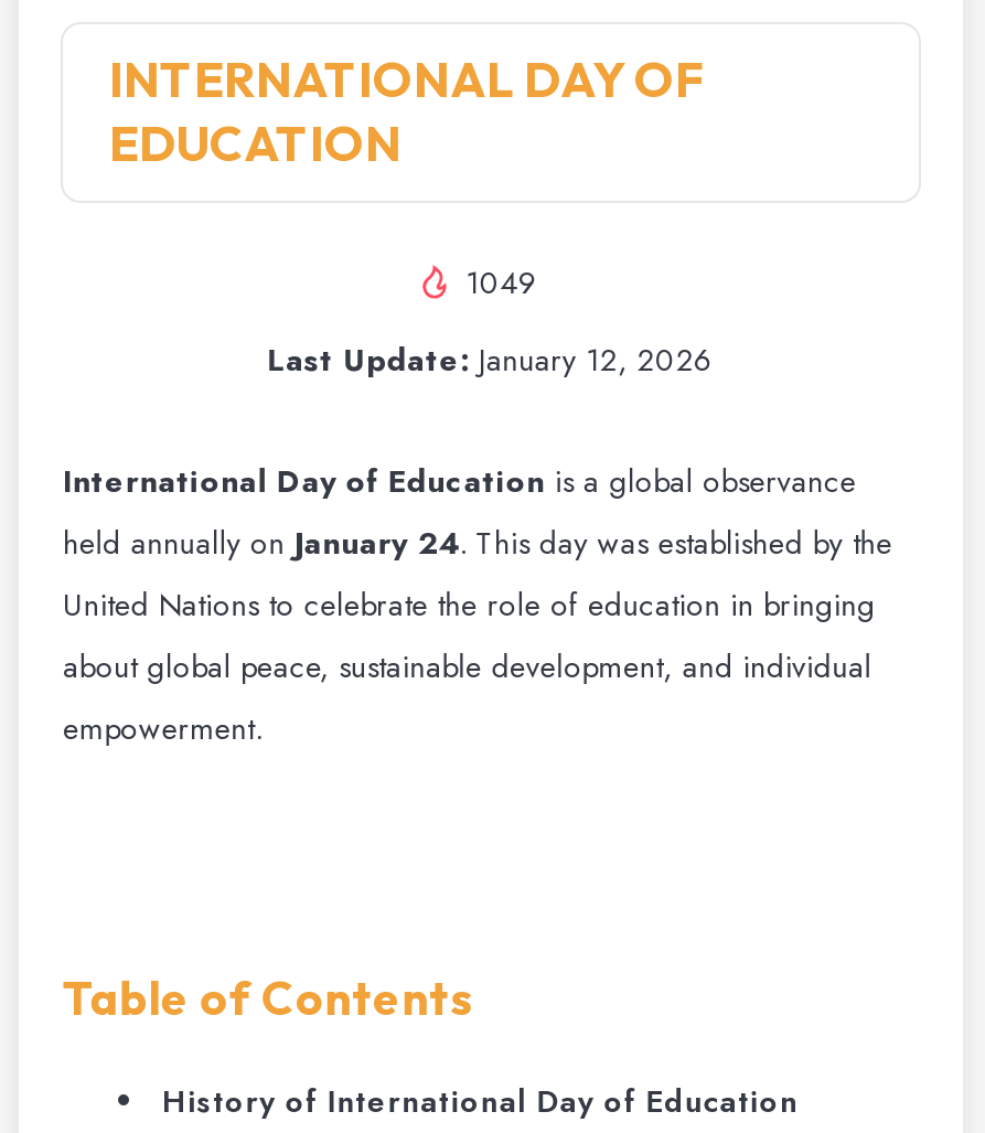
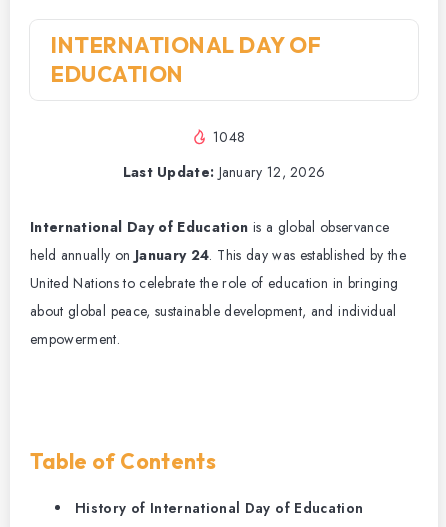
- 1049
+ 1048
